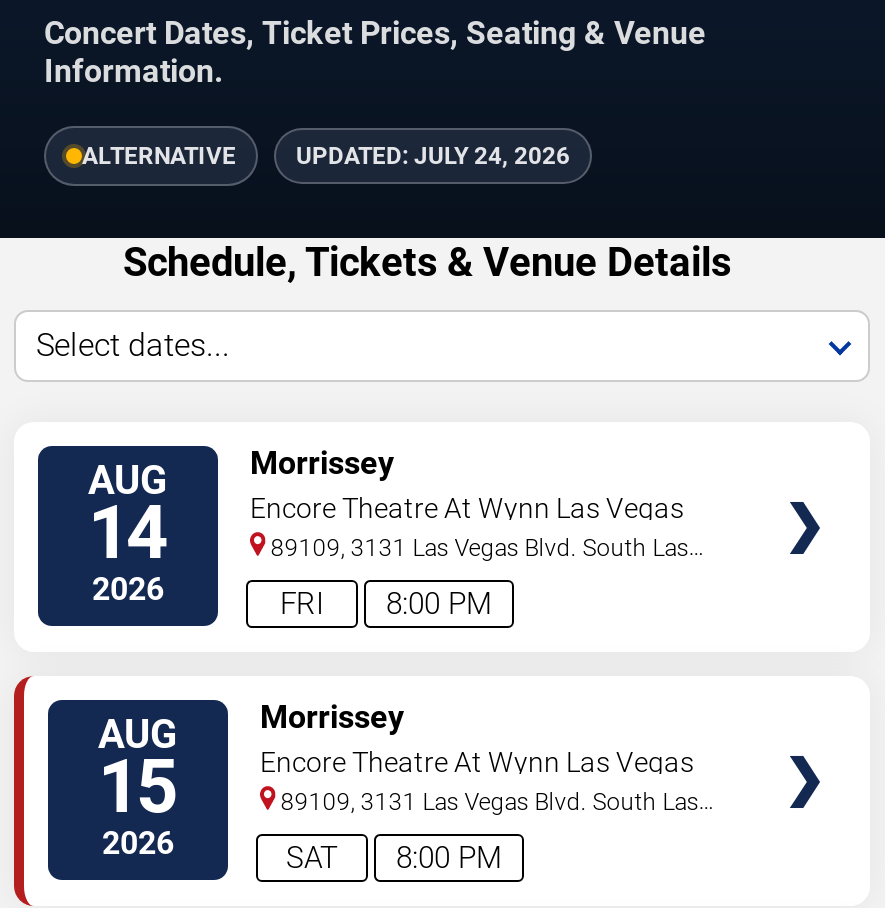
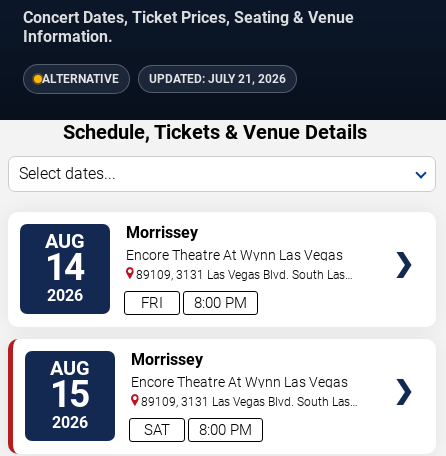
- UPDATED: JULY 24, 2026
+ UPDATED: JULY 21, 2026
